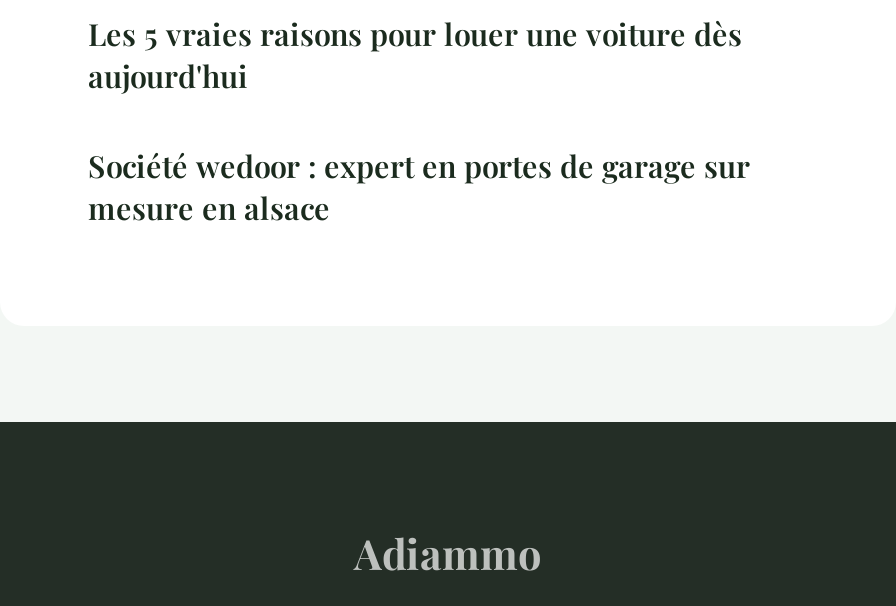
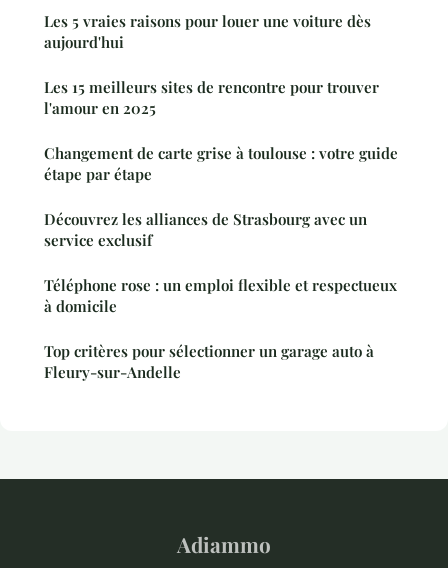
- Société wedoor : expert en portes de garage sur
- mesure en alsace
+ Les 15 meilleurs sites de rencontre pour trouver
+ l'amour en 2025
+ Changement de carte grise à toulouse : votre guide
+ étape par étape
+ Découvrez les alliances de Strasbourg avec un
+ service exclusif
+ Téléphone rose : un emploi flexible et respectueux
+ à domicile
+ Top critères pour sélectionner un garage auto à
+ Fleury-sur-Andelle
